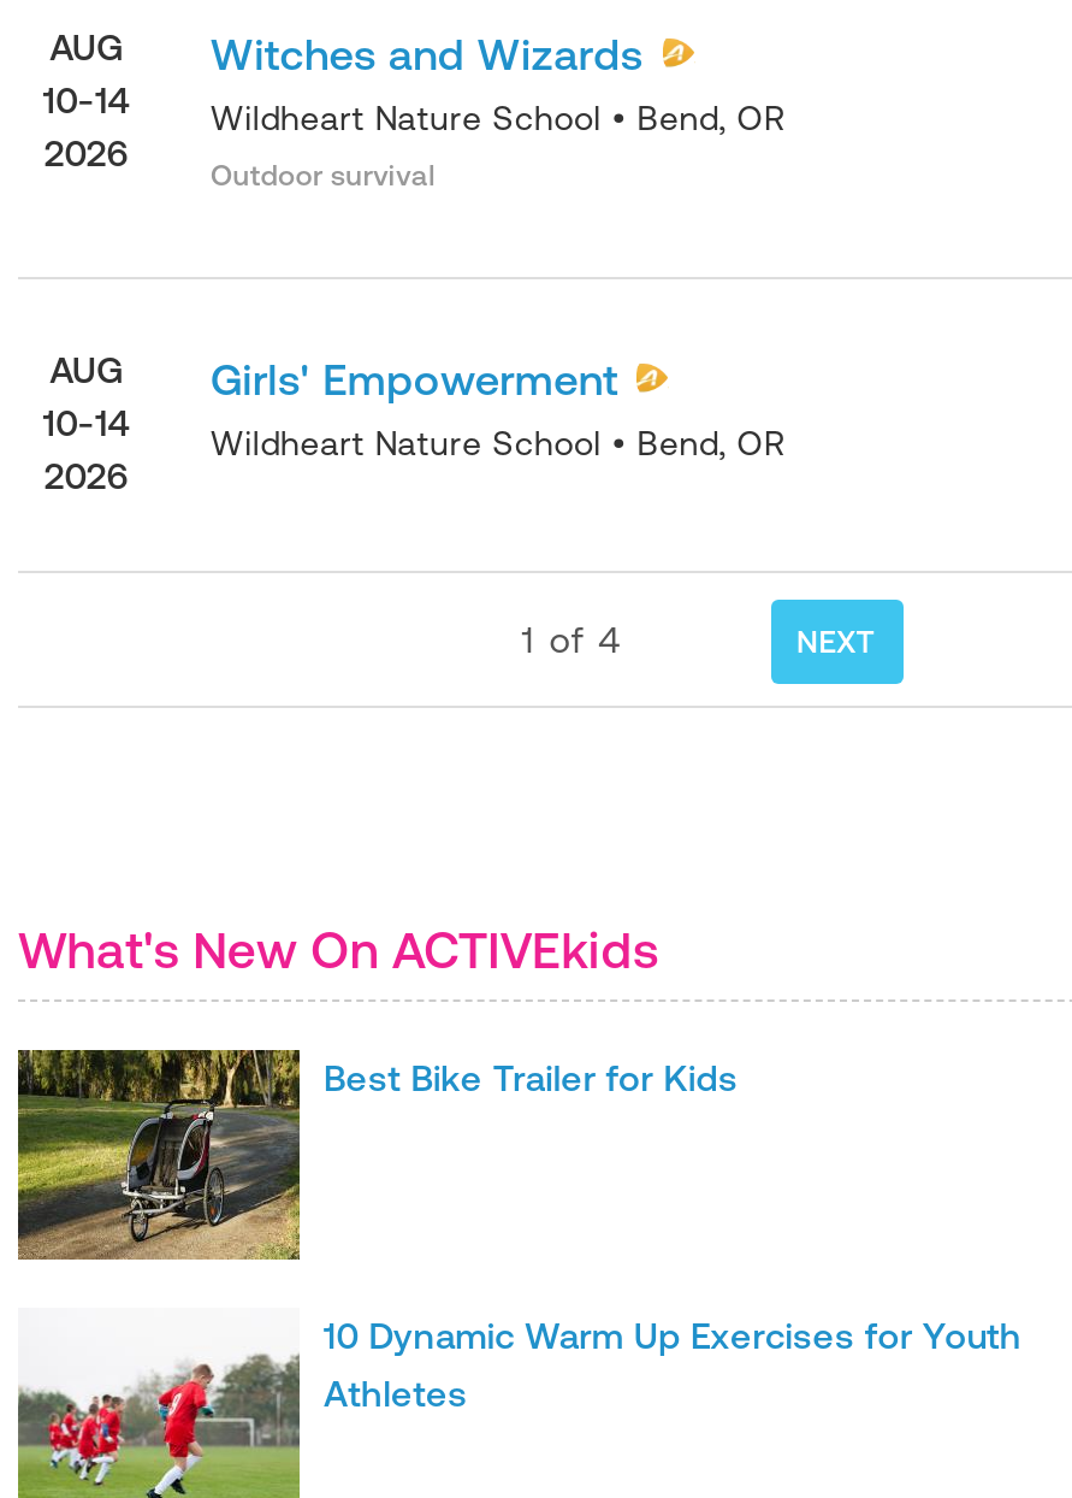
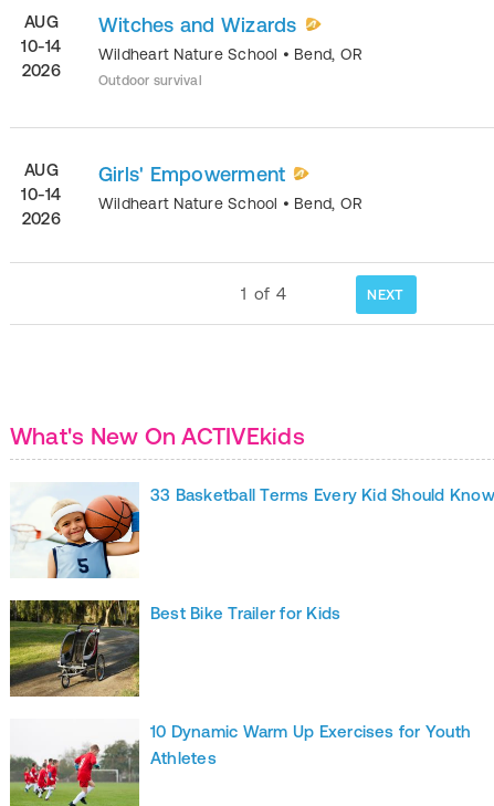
+ [image]
+ 33 Basketball Terms Every Kid Should Know
